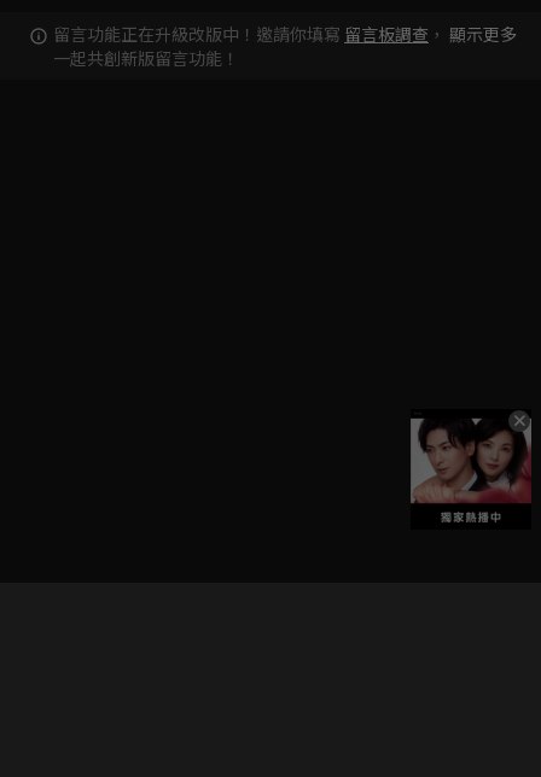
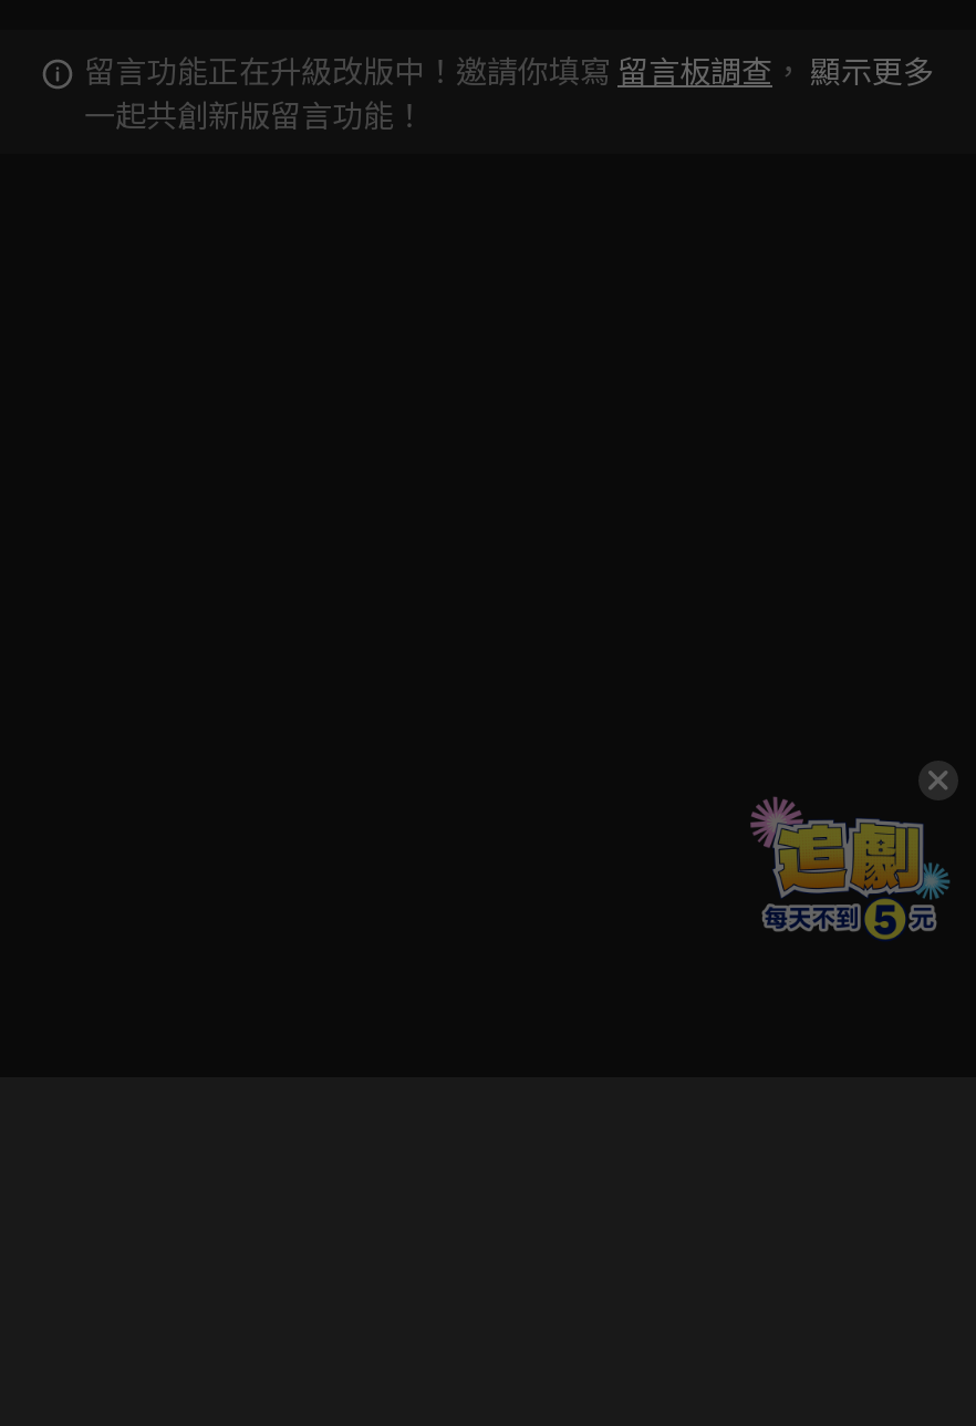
- [image]
+ [image]
